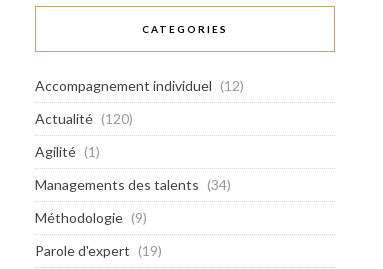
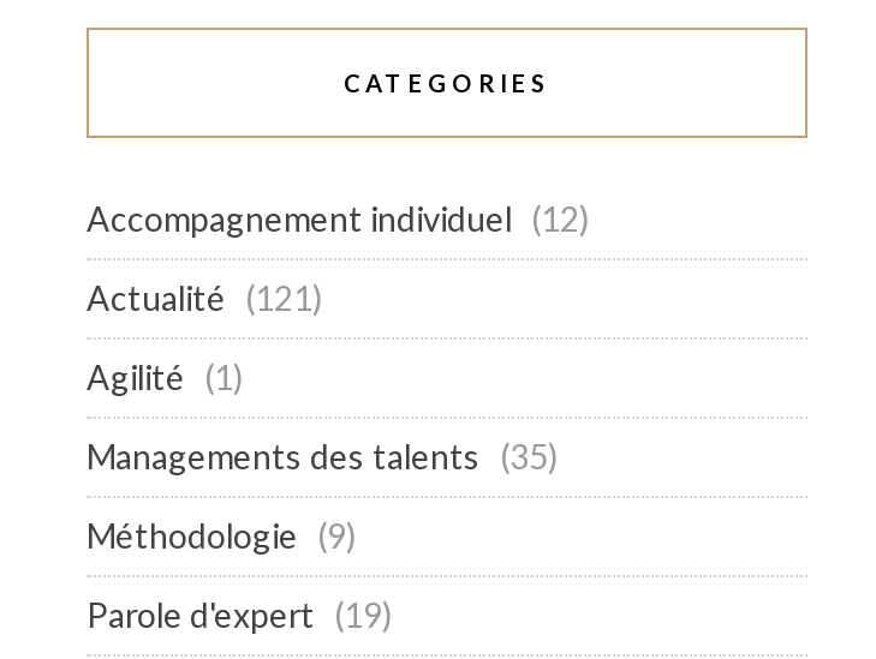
- Actualité (120)
+ Actualité (121)

- Managements des talents (34)
+ Managements des talents (35)
